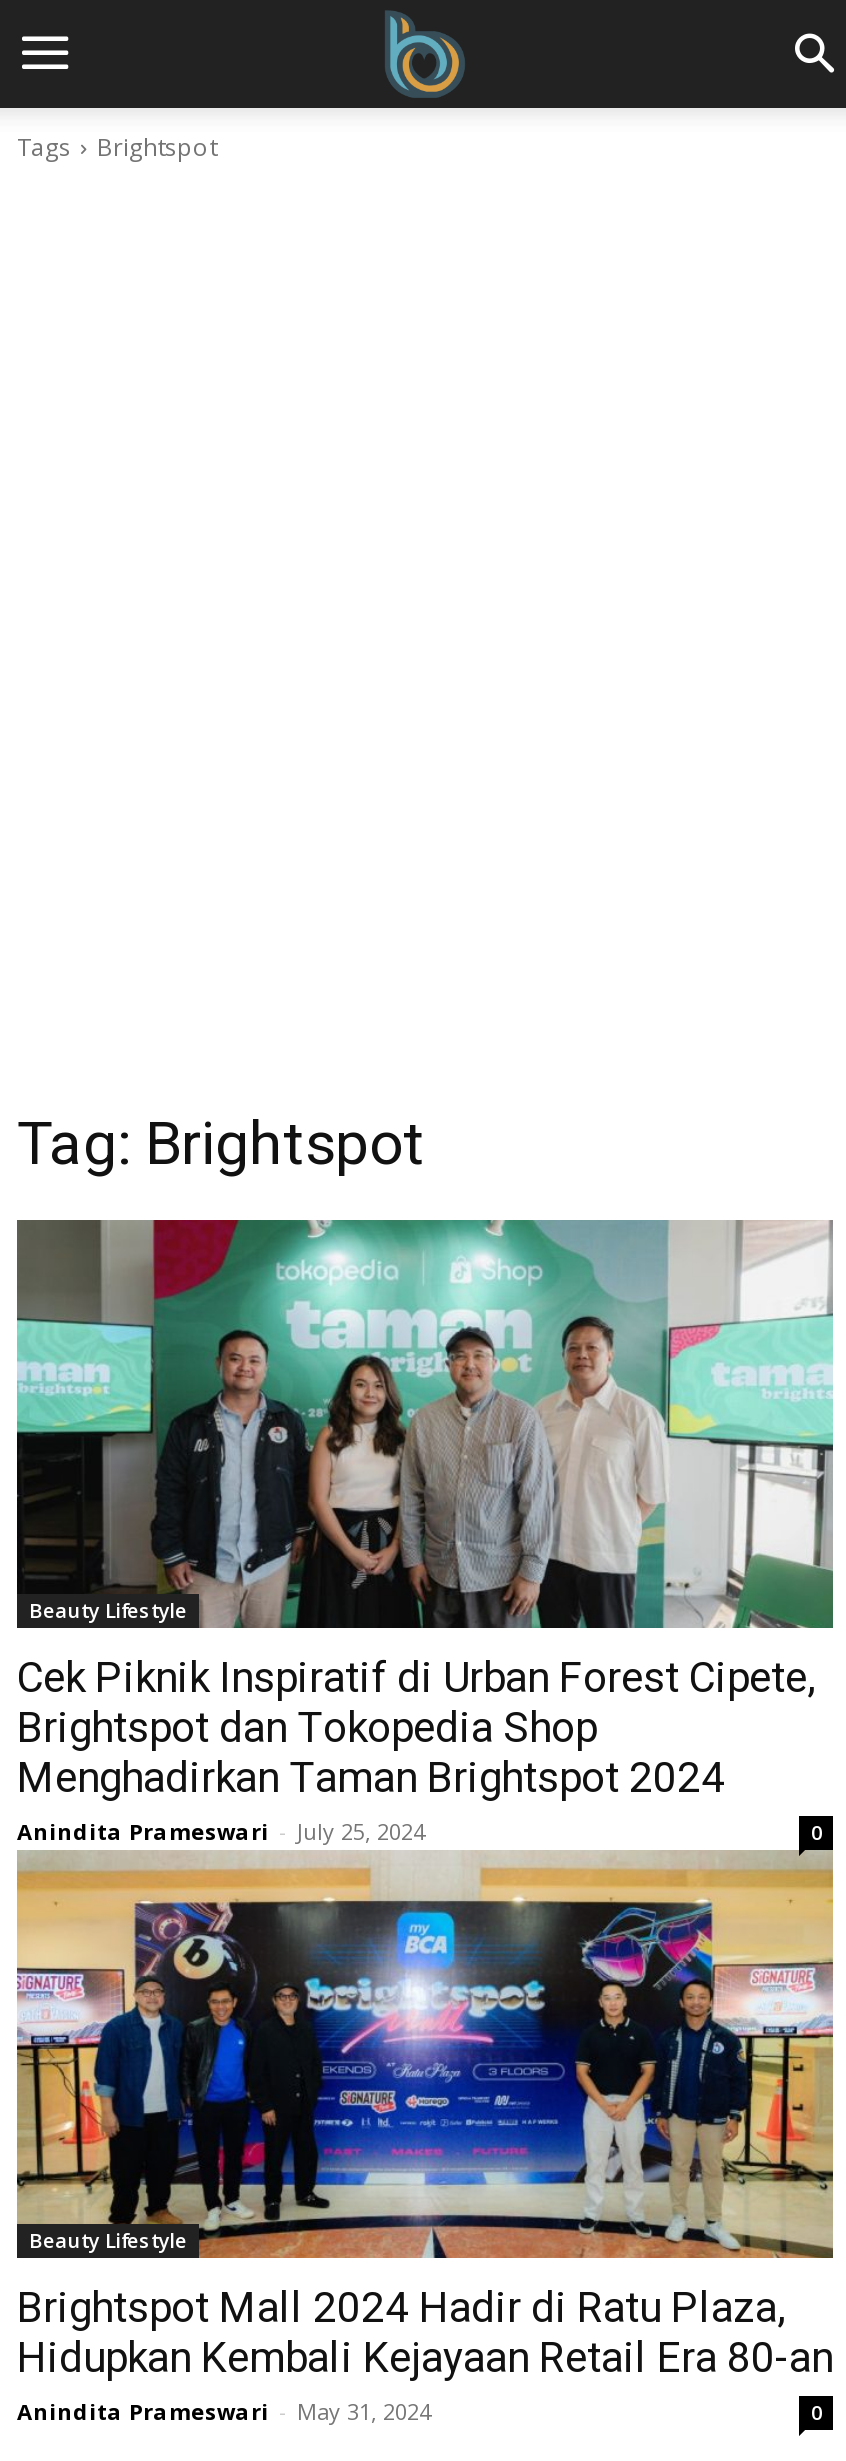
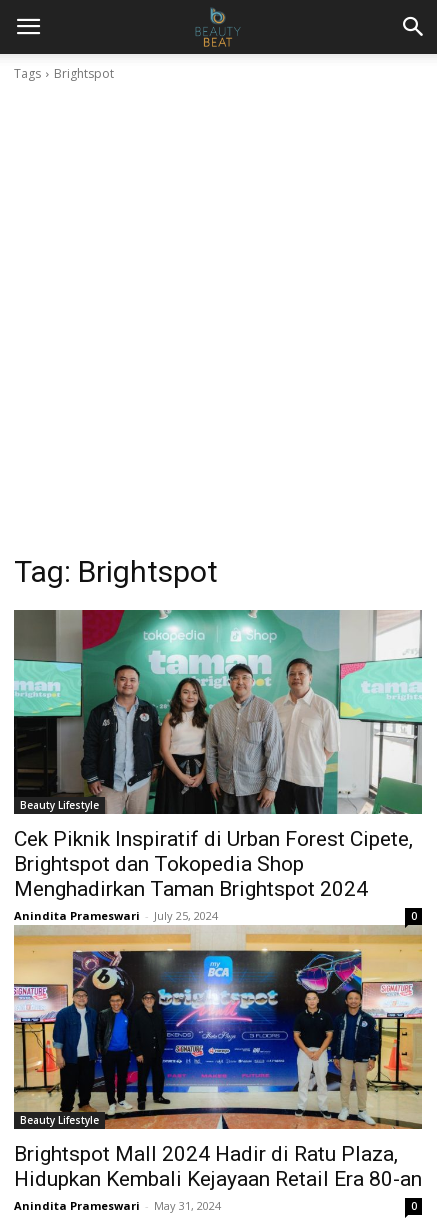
- [image]
+ [image]
